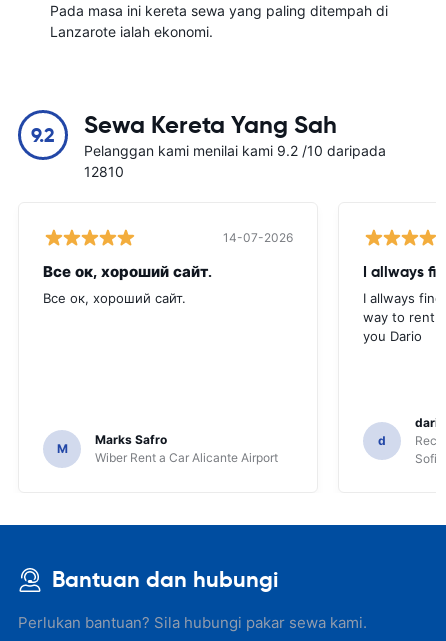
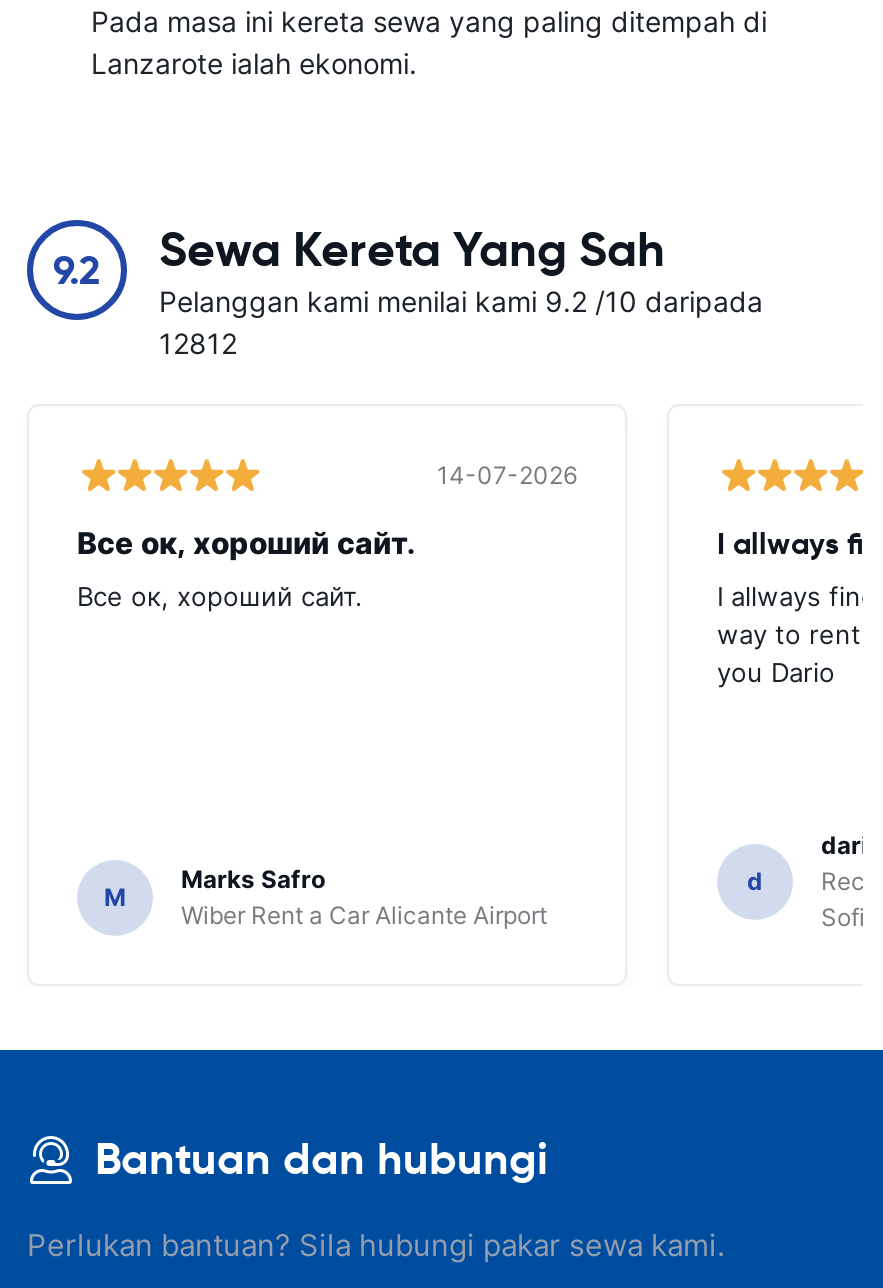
- 12810
+ 12812
